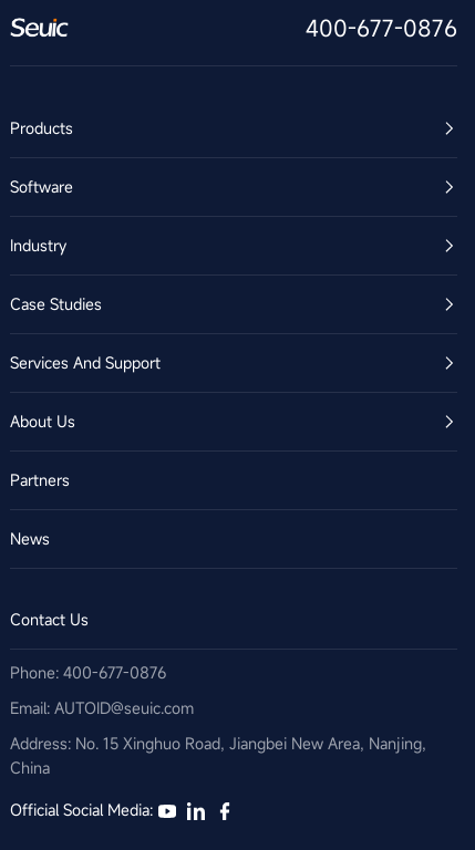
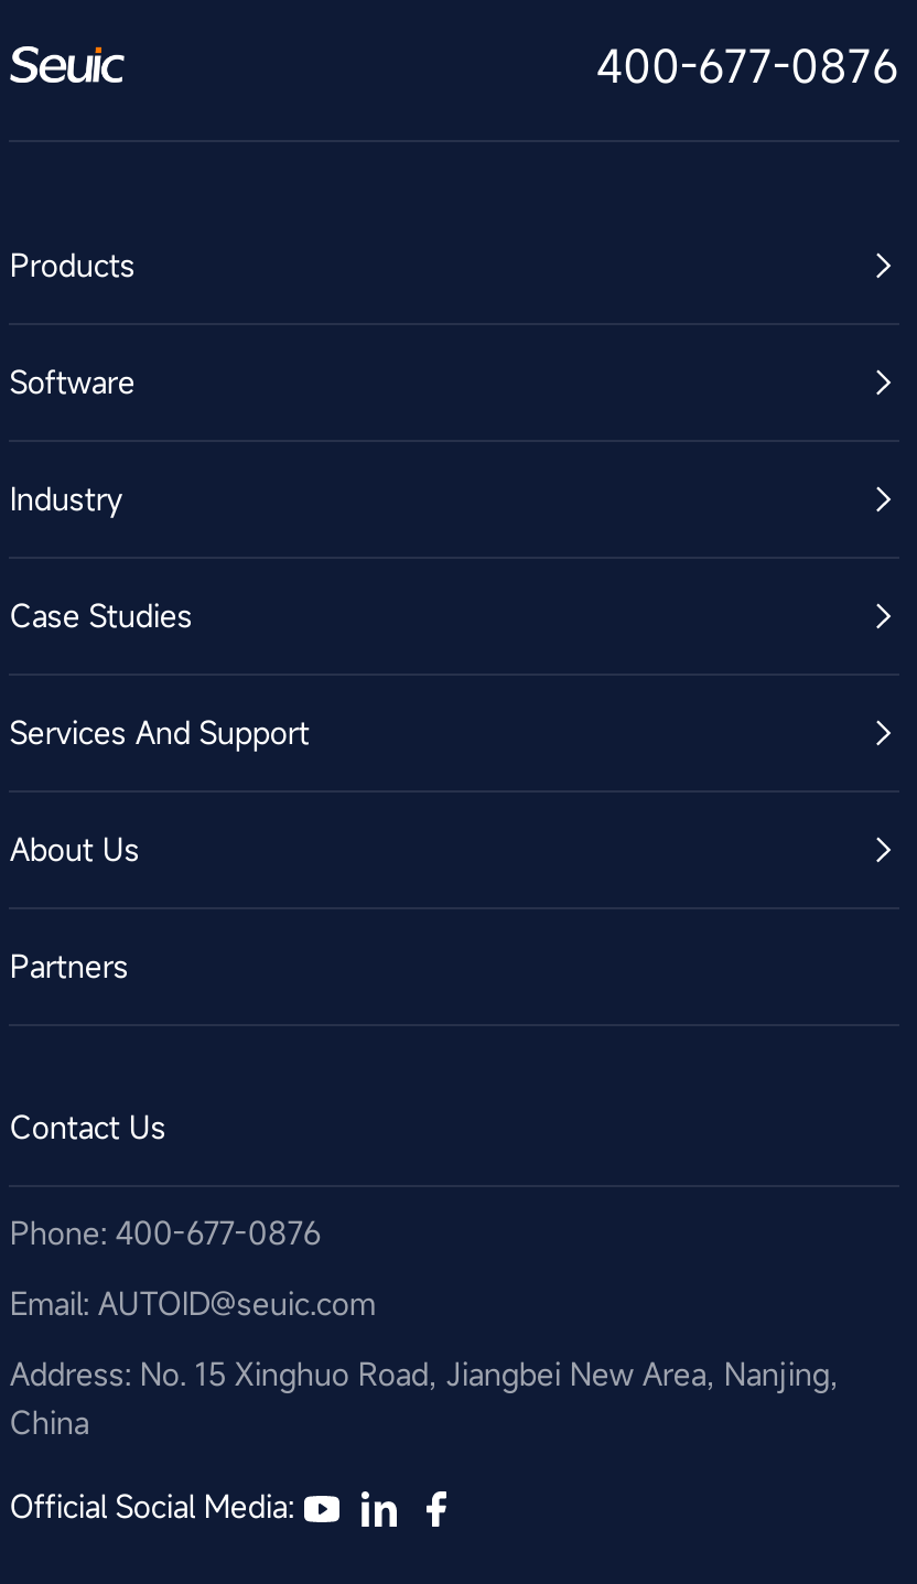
- News
